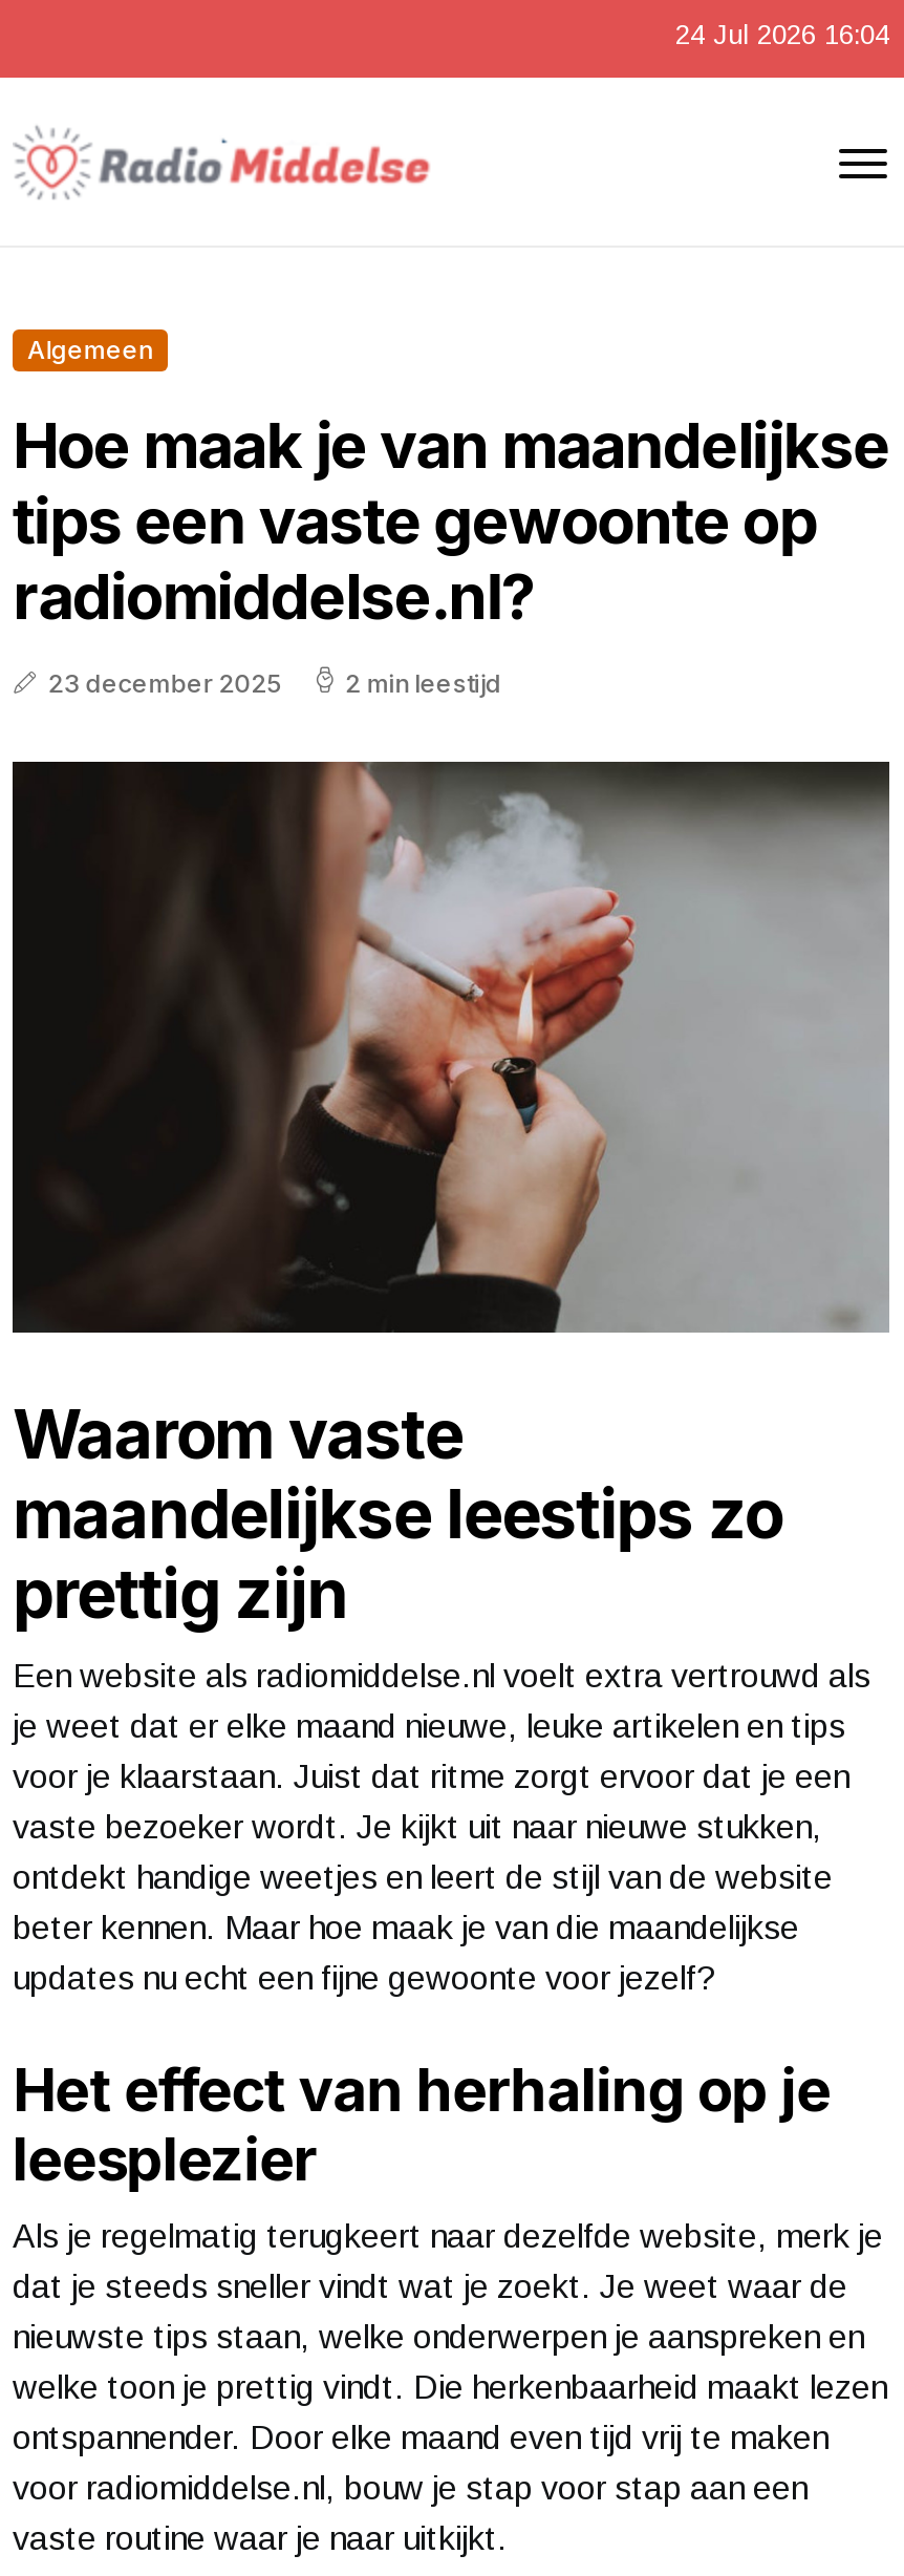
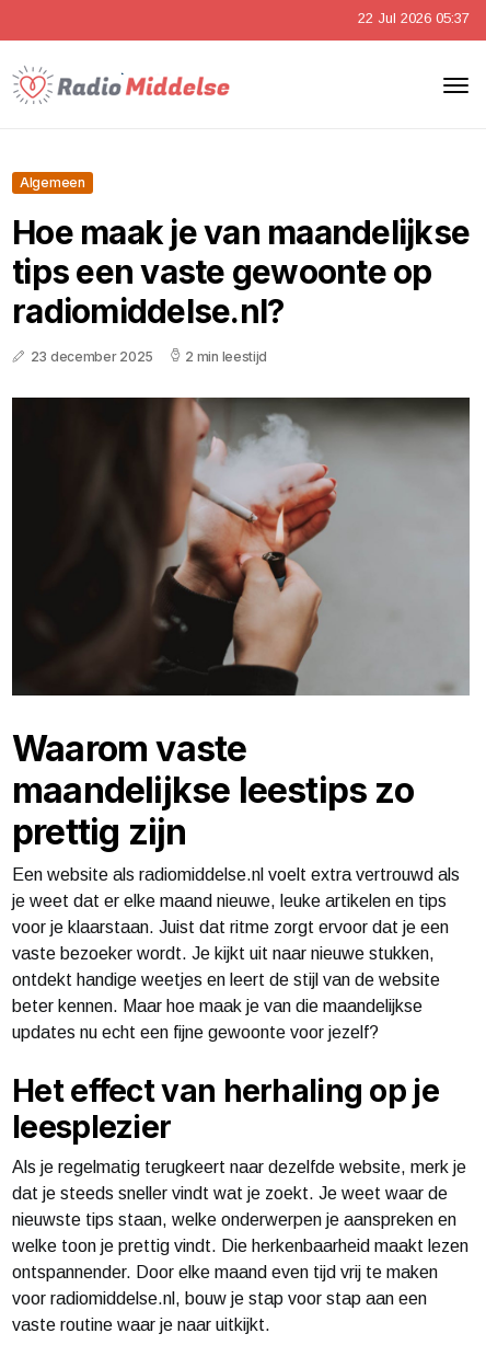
- 24 Jul 2026 16:04
+ 22 Jul 2026 05:37
